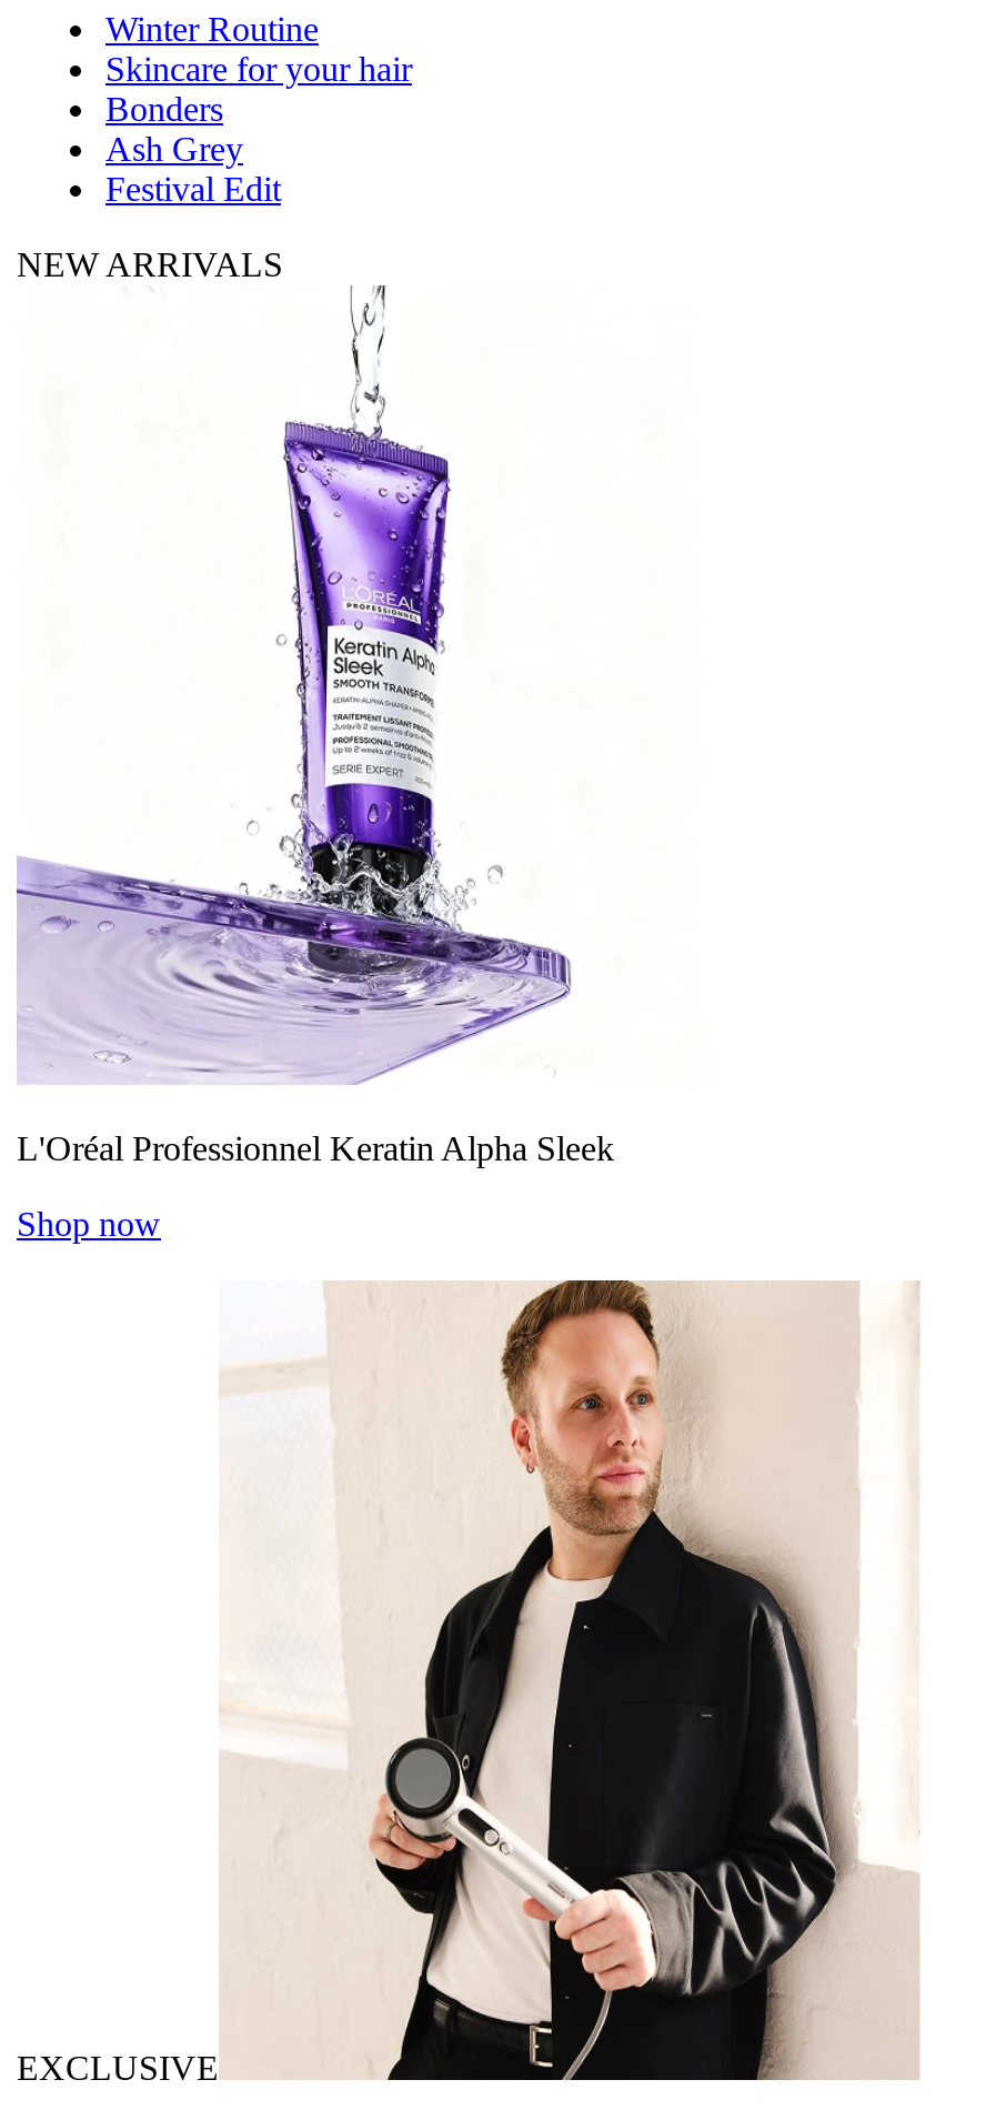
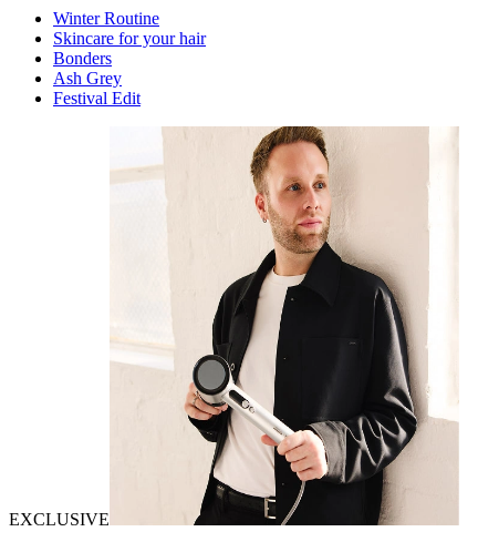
- NEW ARRIVALS

- [image]
- L'Oréal Professionnel Keratin Alpha Sleek
- Shop now
